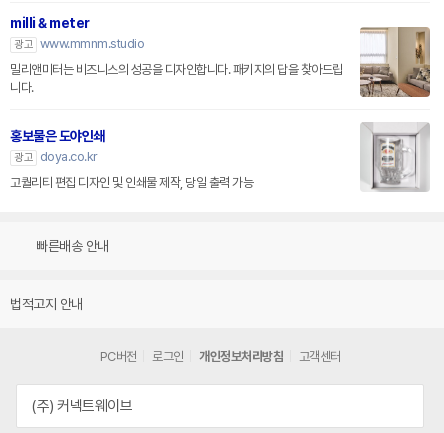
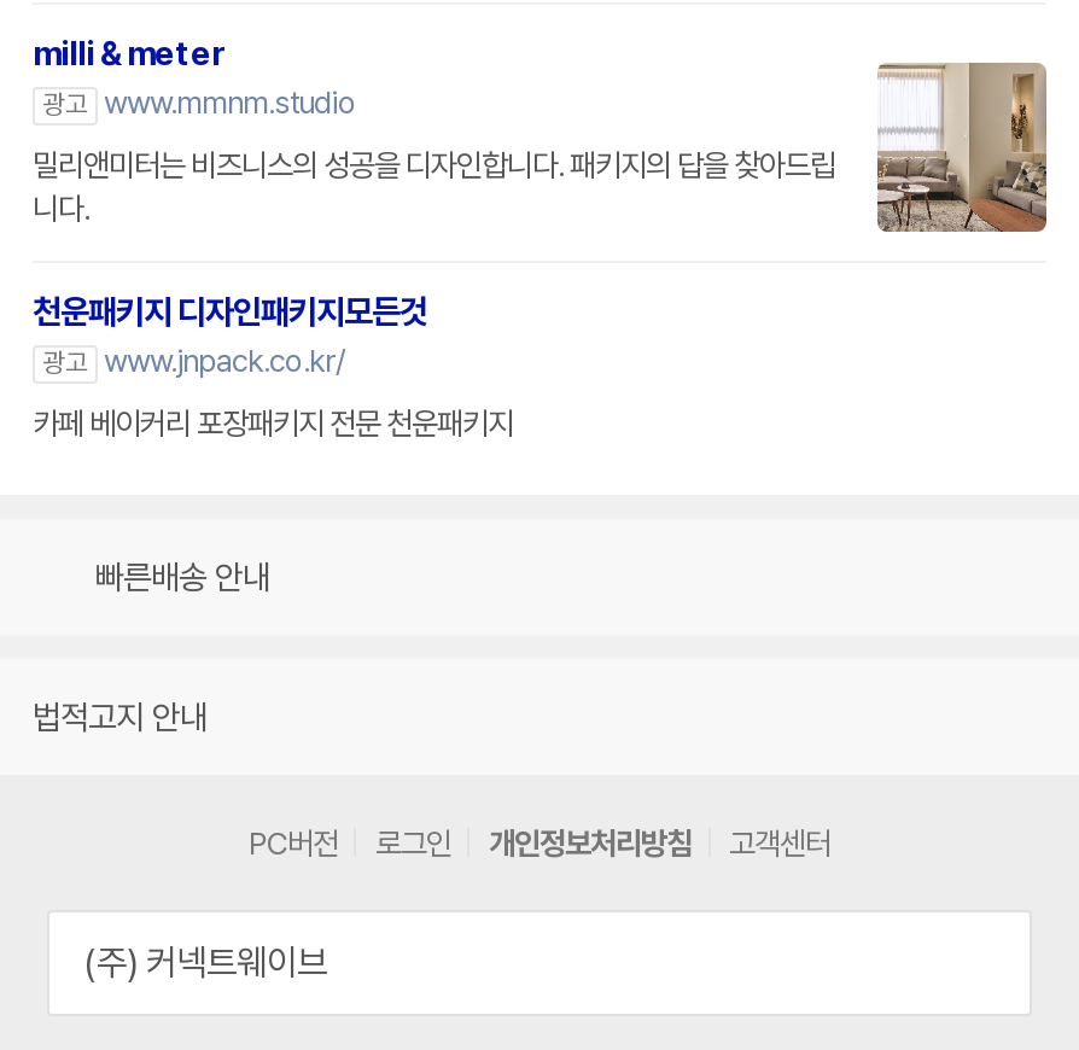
- [image]

- 홍보물은 도야인쇄
- 광고 doya.co.kr
+ 천운패키지 디자인패키지모든것
+ 광고 www.jnpack.co.kr/

- 고퀄리티 편집 디자인 및 인쇄물 제작, 당일 출력 가능
+ 카페 베이커리 포장패키지 전문 천운패키지
